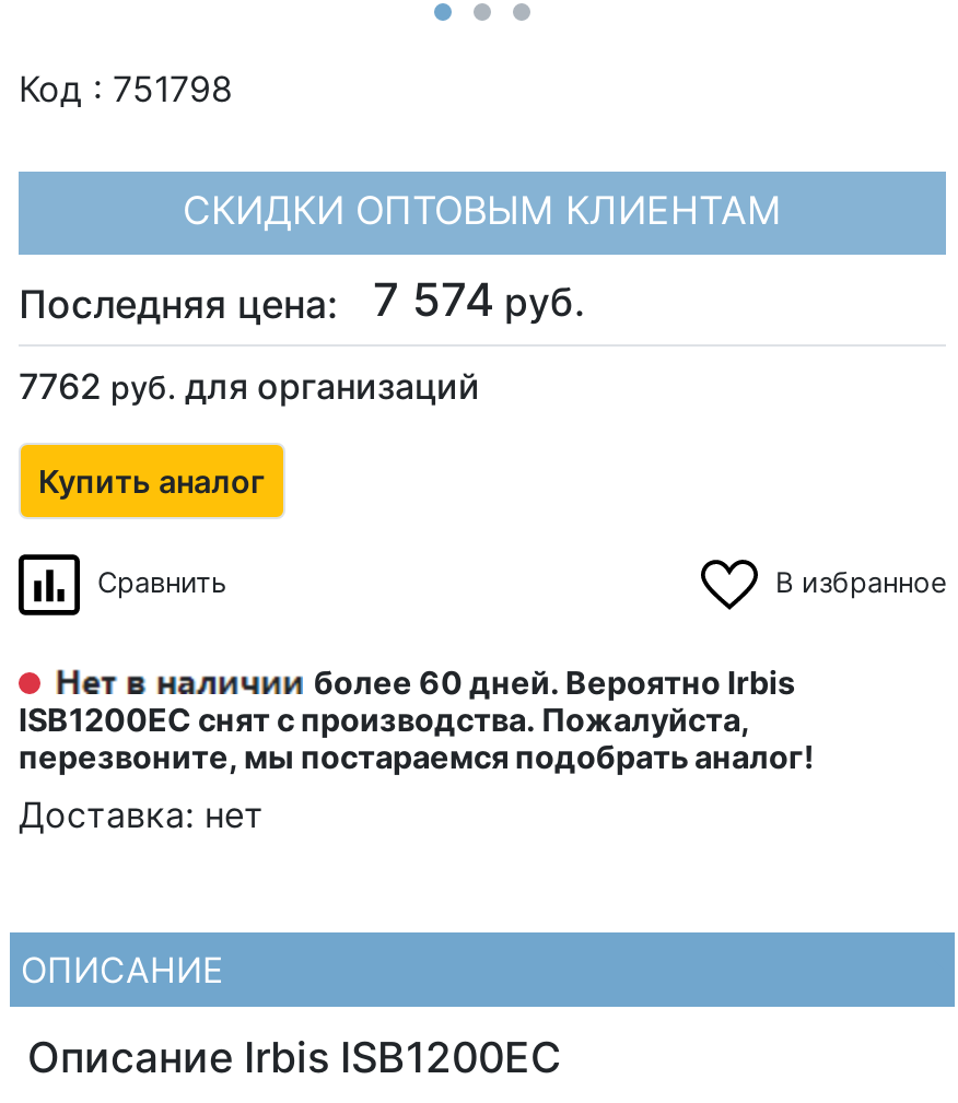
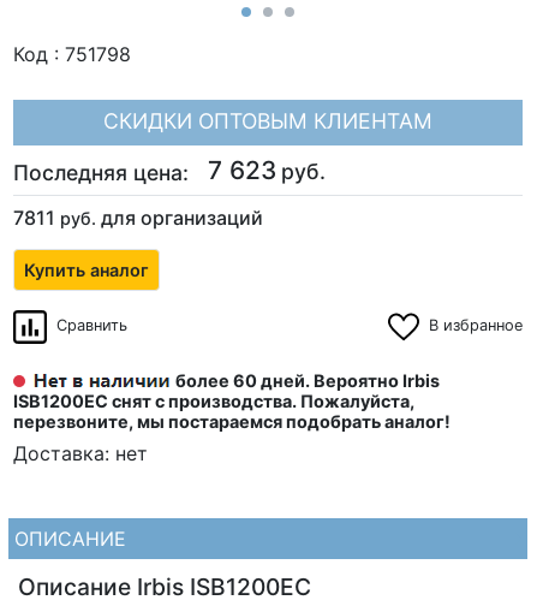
- Последняя цена: 7 574 руб.
+ Последняя цена: 7 623 руб.

- 7762 руб. для организаций
+ 7811 руб. для организаций
